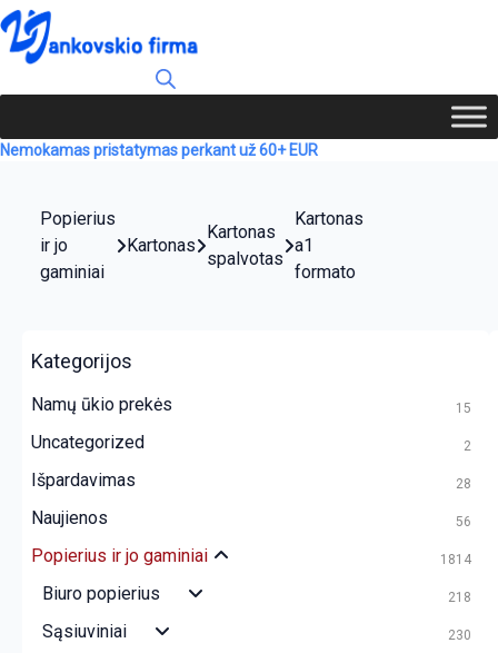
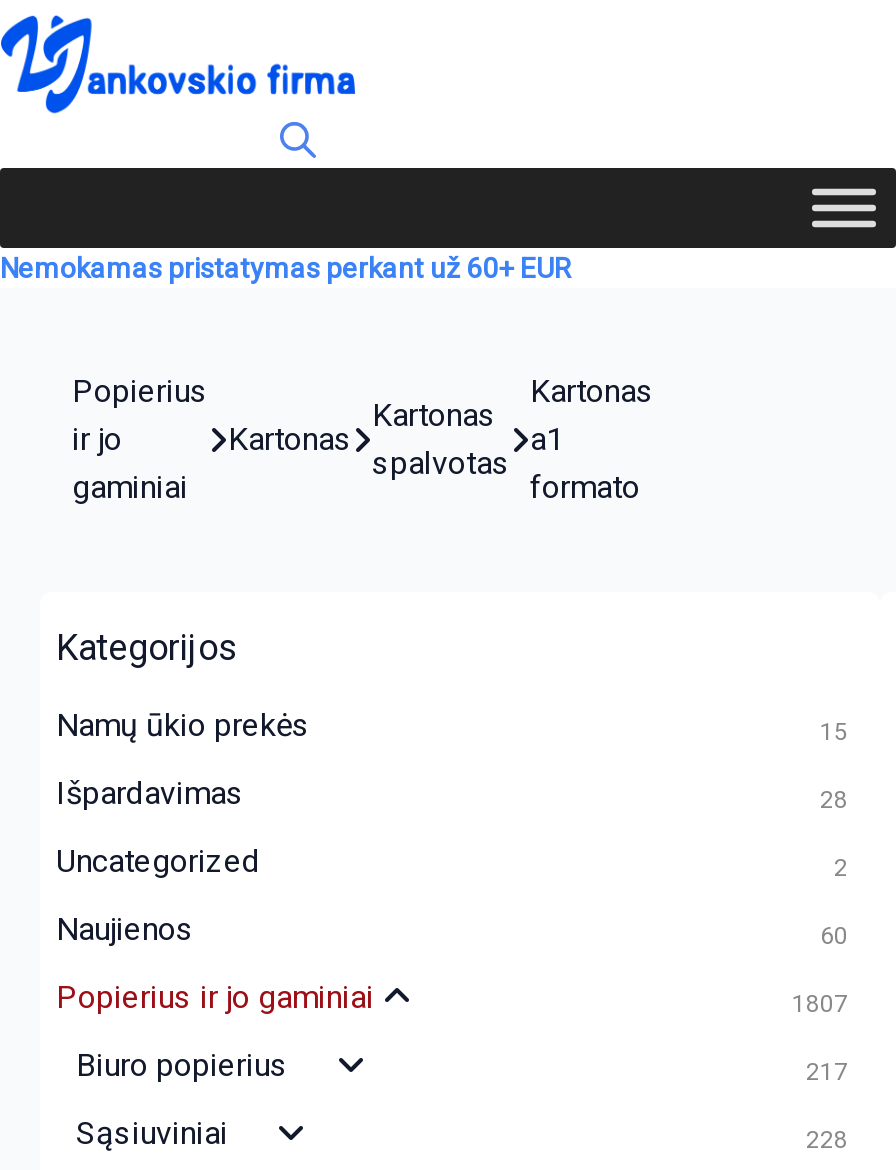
moved down: Uncategorized | 2

moved up: Išpardavimas | 28

- 56
+ 60

- 1814
+ 1807

- 218
+ 217

- 230
+ 228
